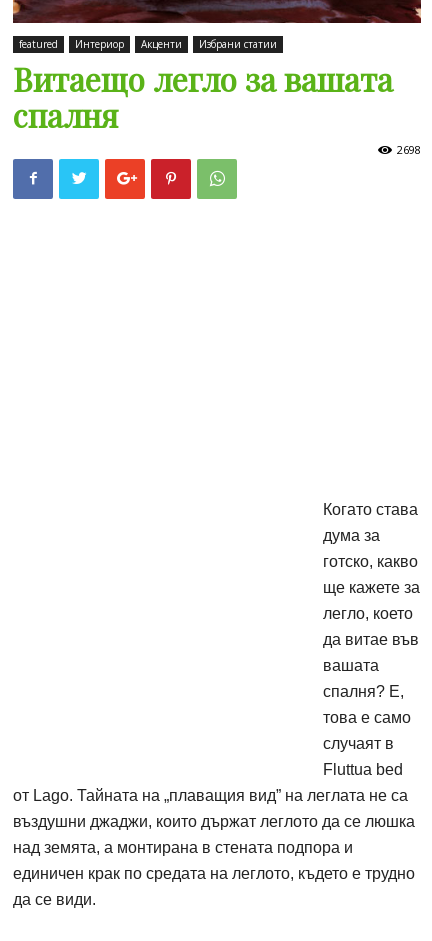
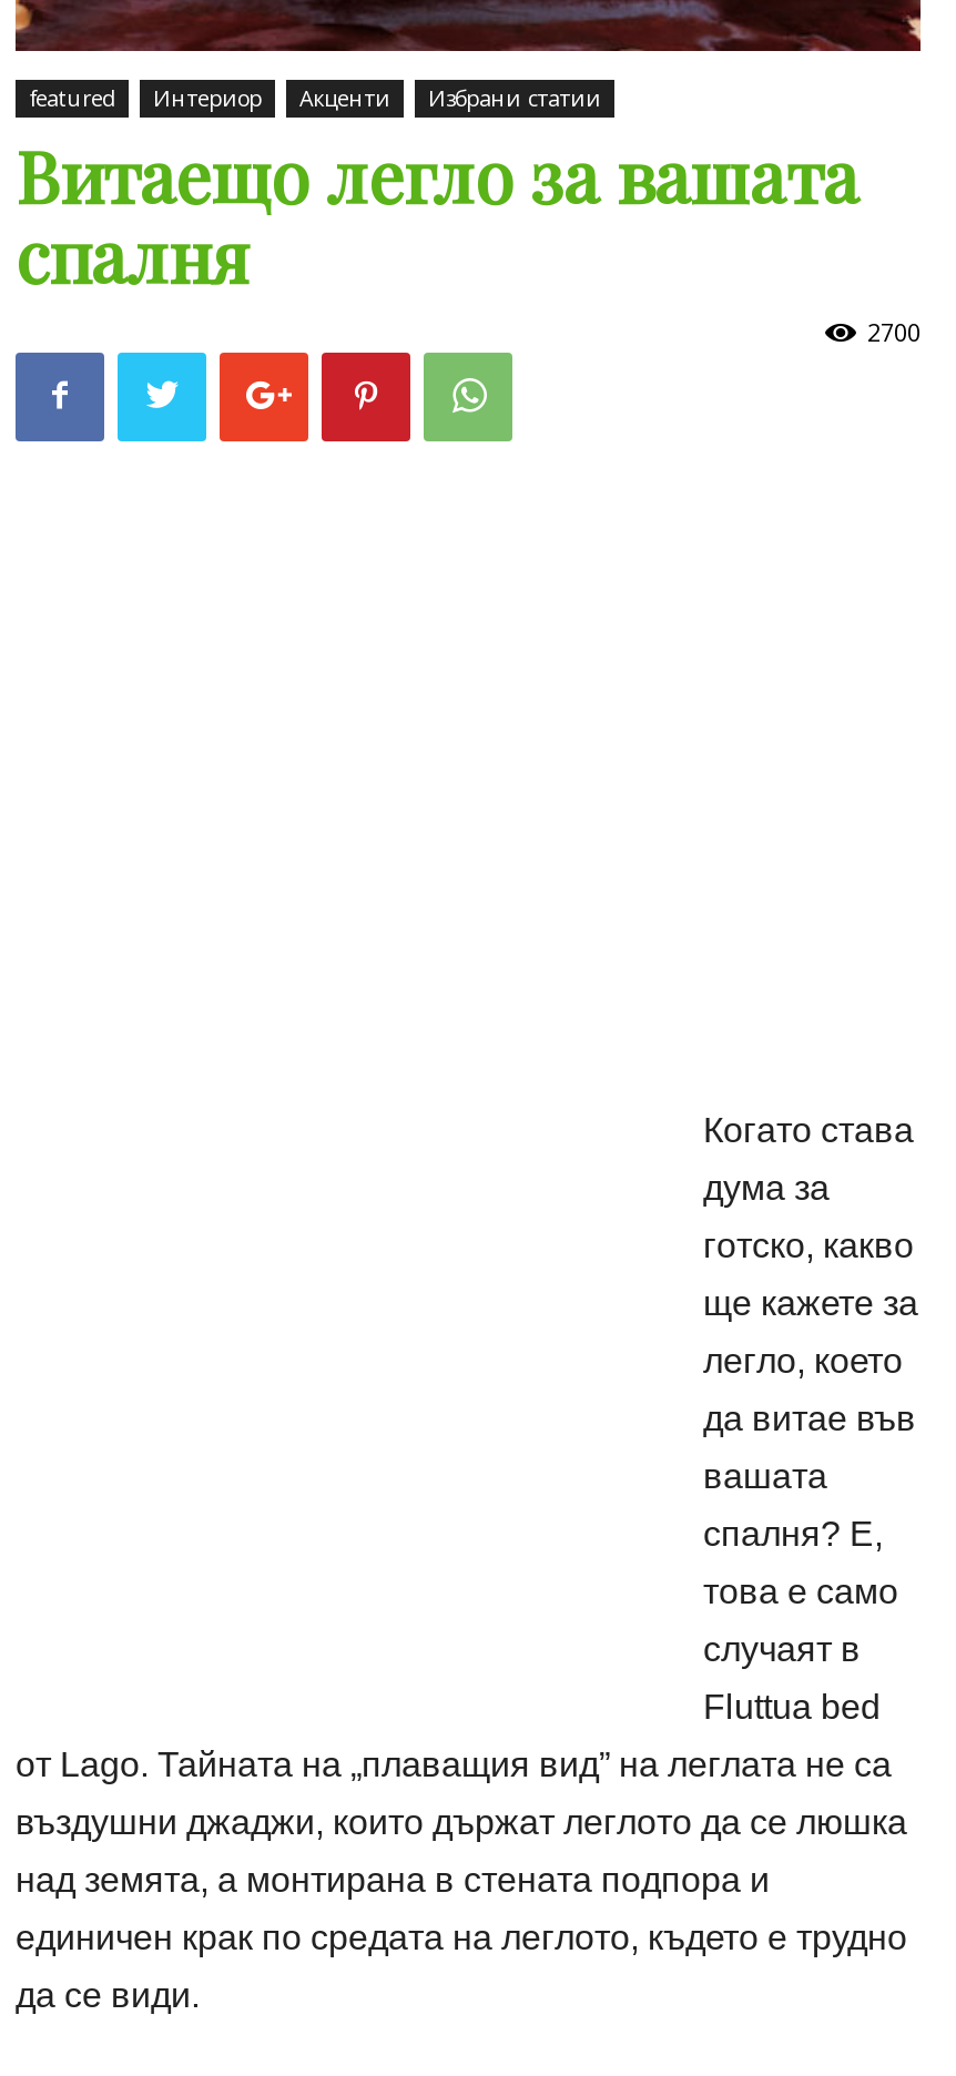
- 2698
+ 2700
